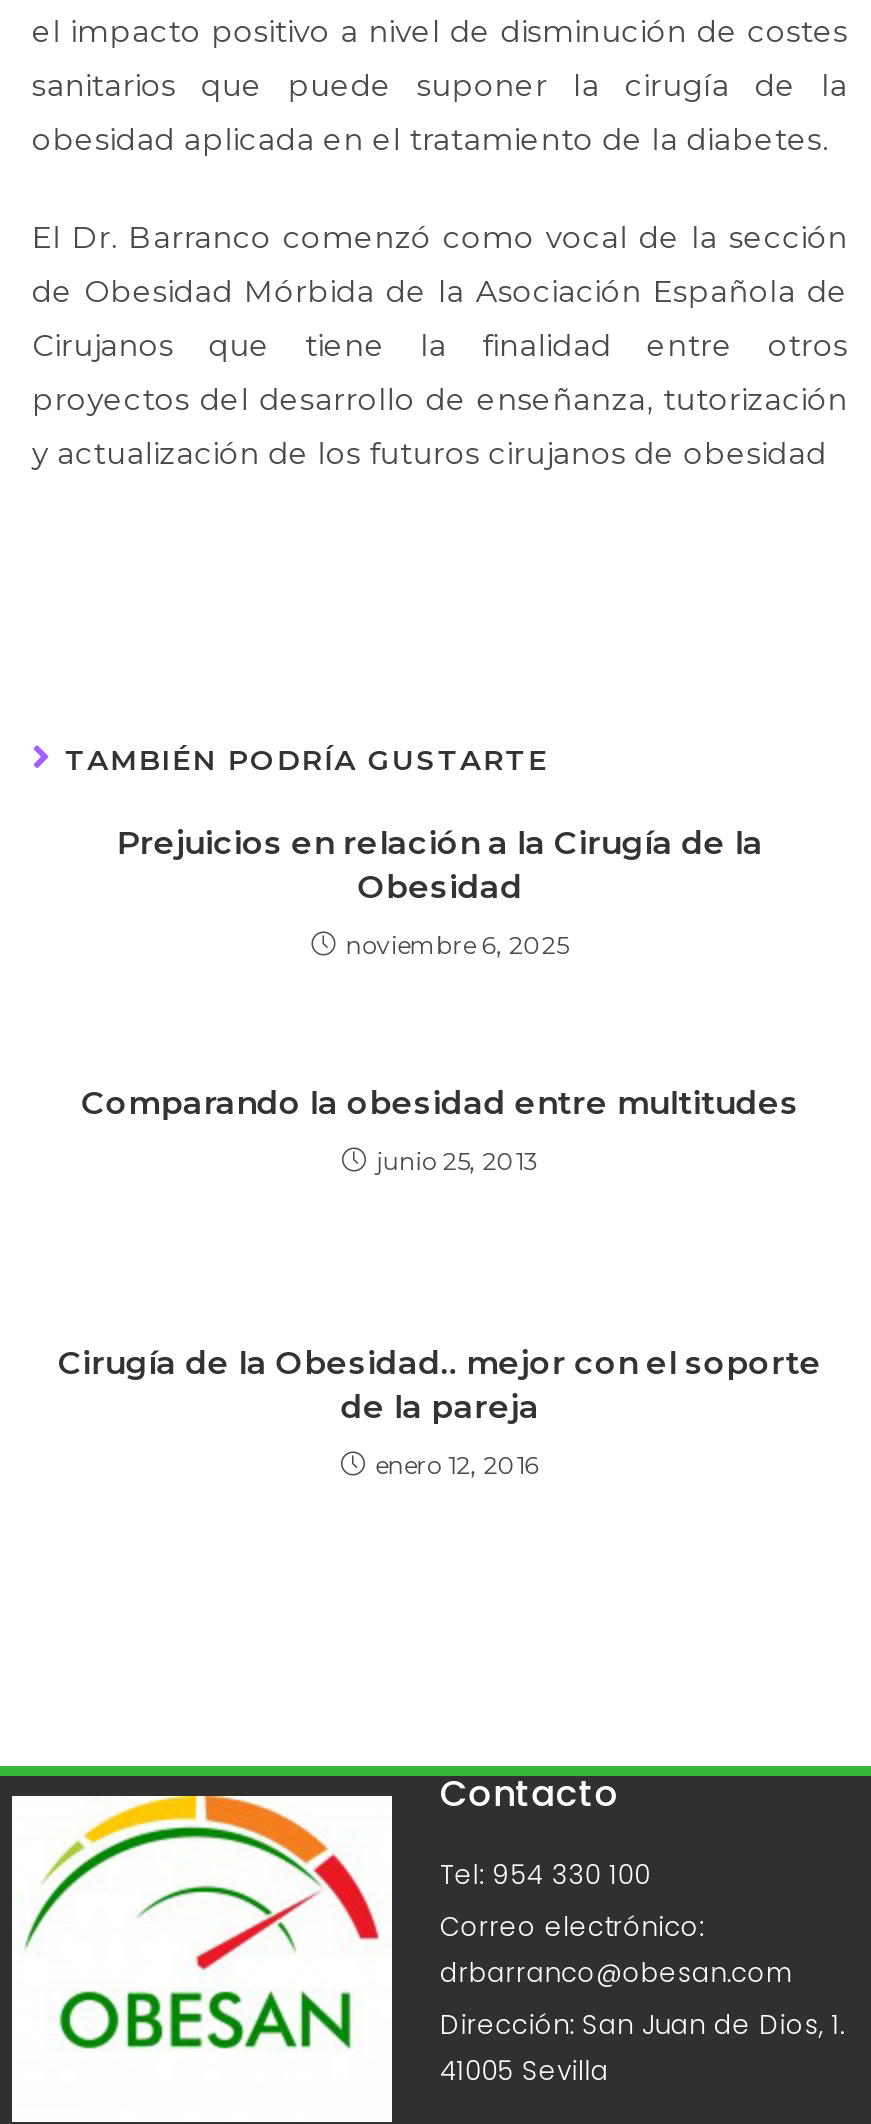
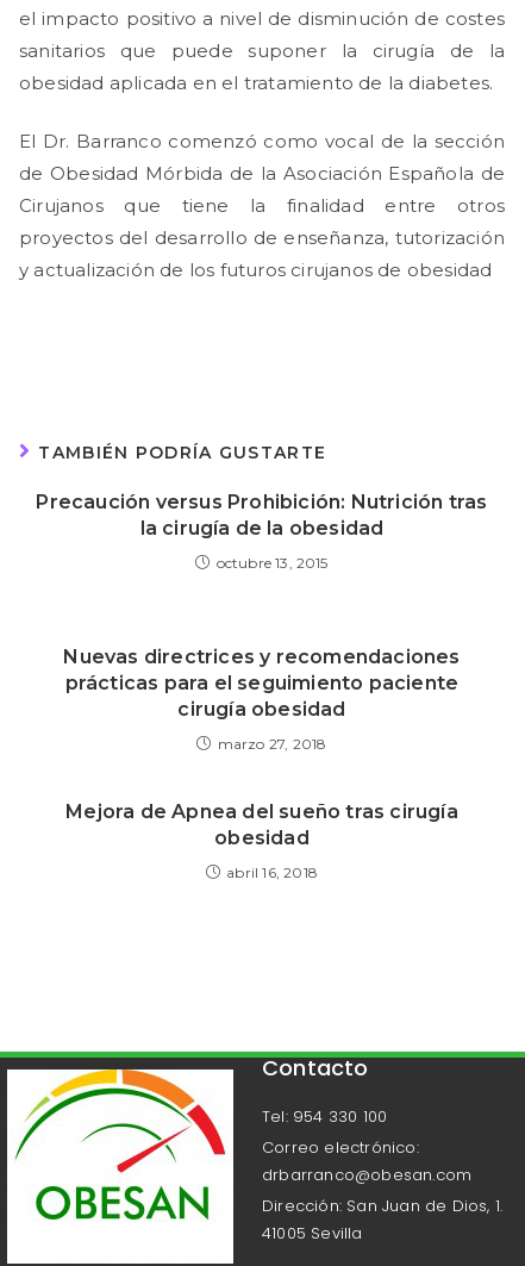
- Prejuicios en relación a la Cirugía de la
- Obesidad
+ Precaución versus Prohibición: Nutrición tras
+ la cirugía de la obesidad

- noviembre 6, 2025
+ octubre 13, 2015

- Comparando la obesidad entre multitudes
+ Nuevas directrices y recomendaciones
+ prácticas para el seguimiento paciente
+ cirugía obesidad

- junio 25, 2013
+ marzo 27, 2018

- Cirugía de la Obesidad.. mejor con el soporte
- de la pareja
+ Mejora de Apnea del sueño tras cirugía
+ obesidad

- enero 12, 2016
+ abril 16, 2018
